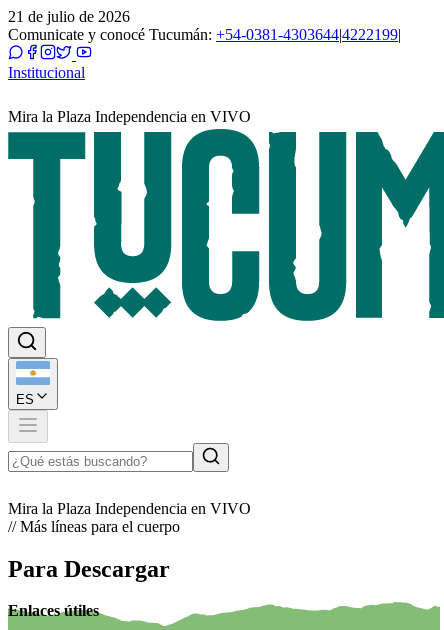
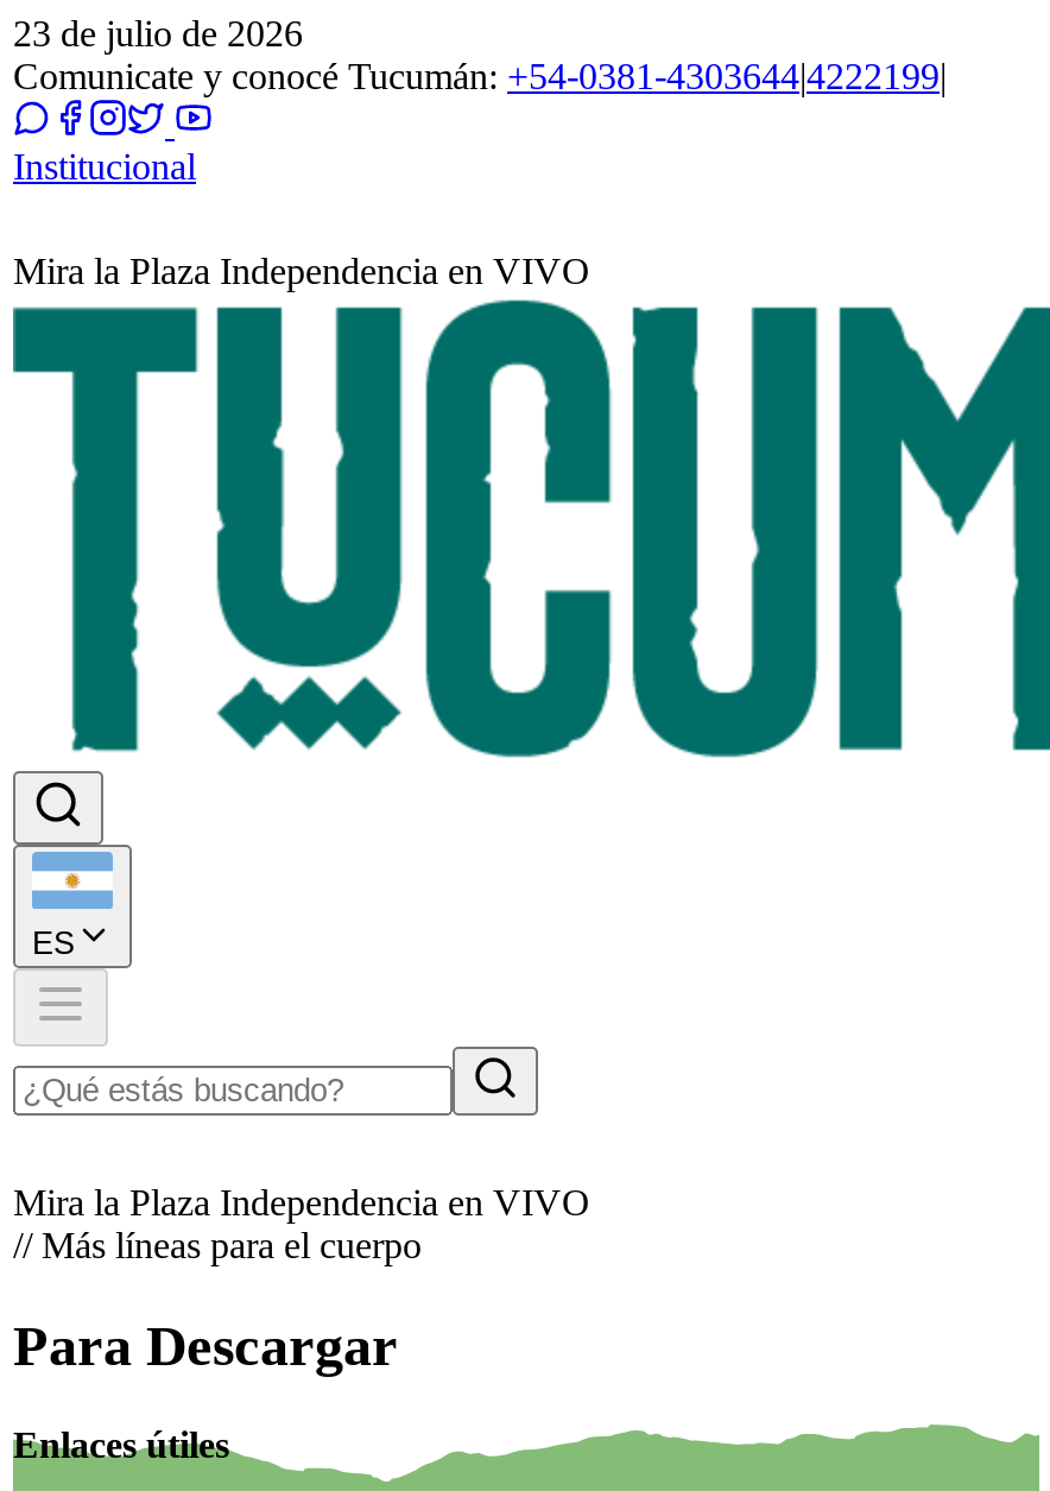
- 21 de julio de 2026
+ 23 de julio de 2026
